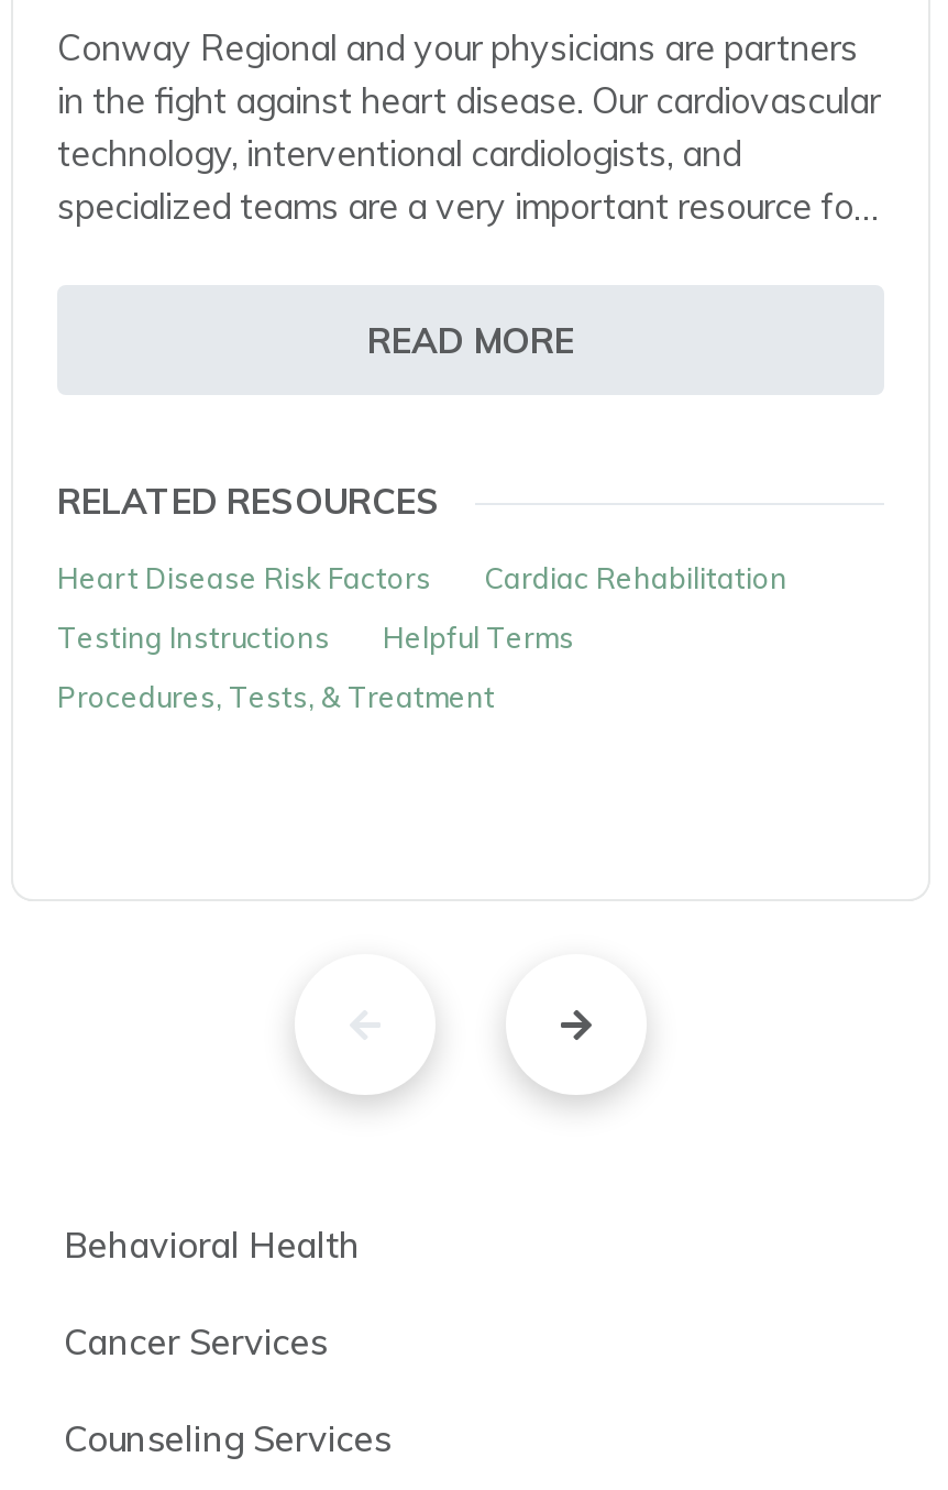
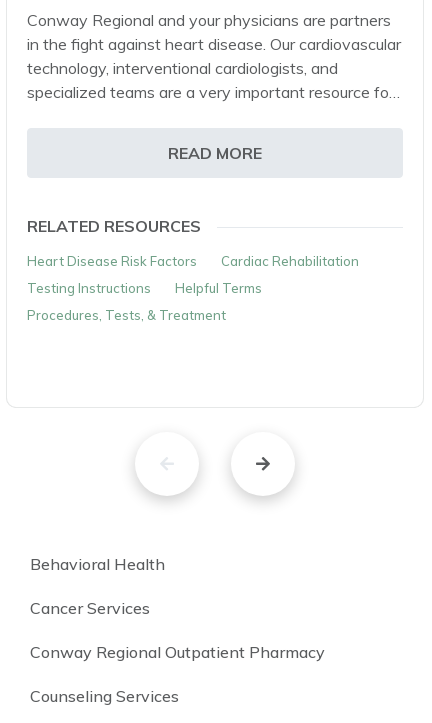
+ Conway Regional Outpatient Pharmacy
